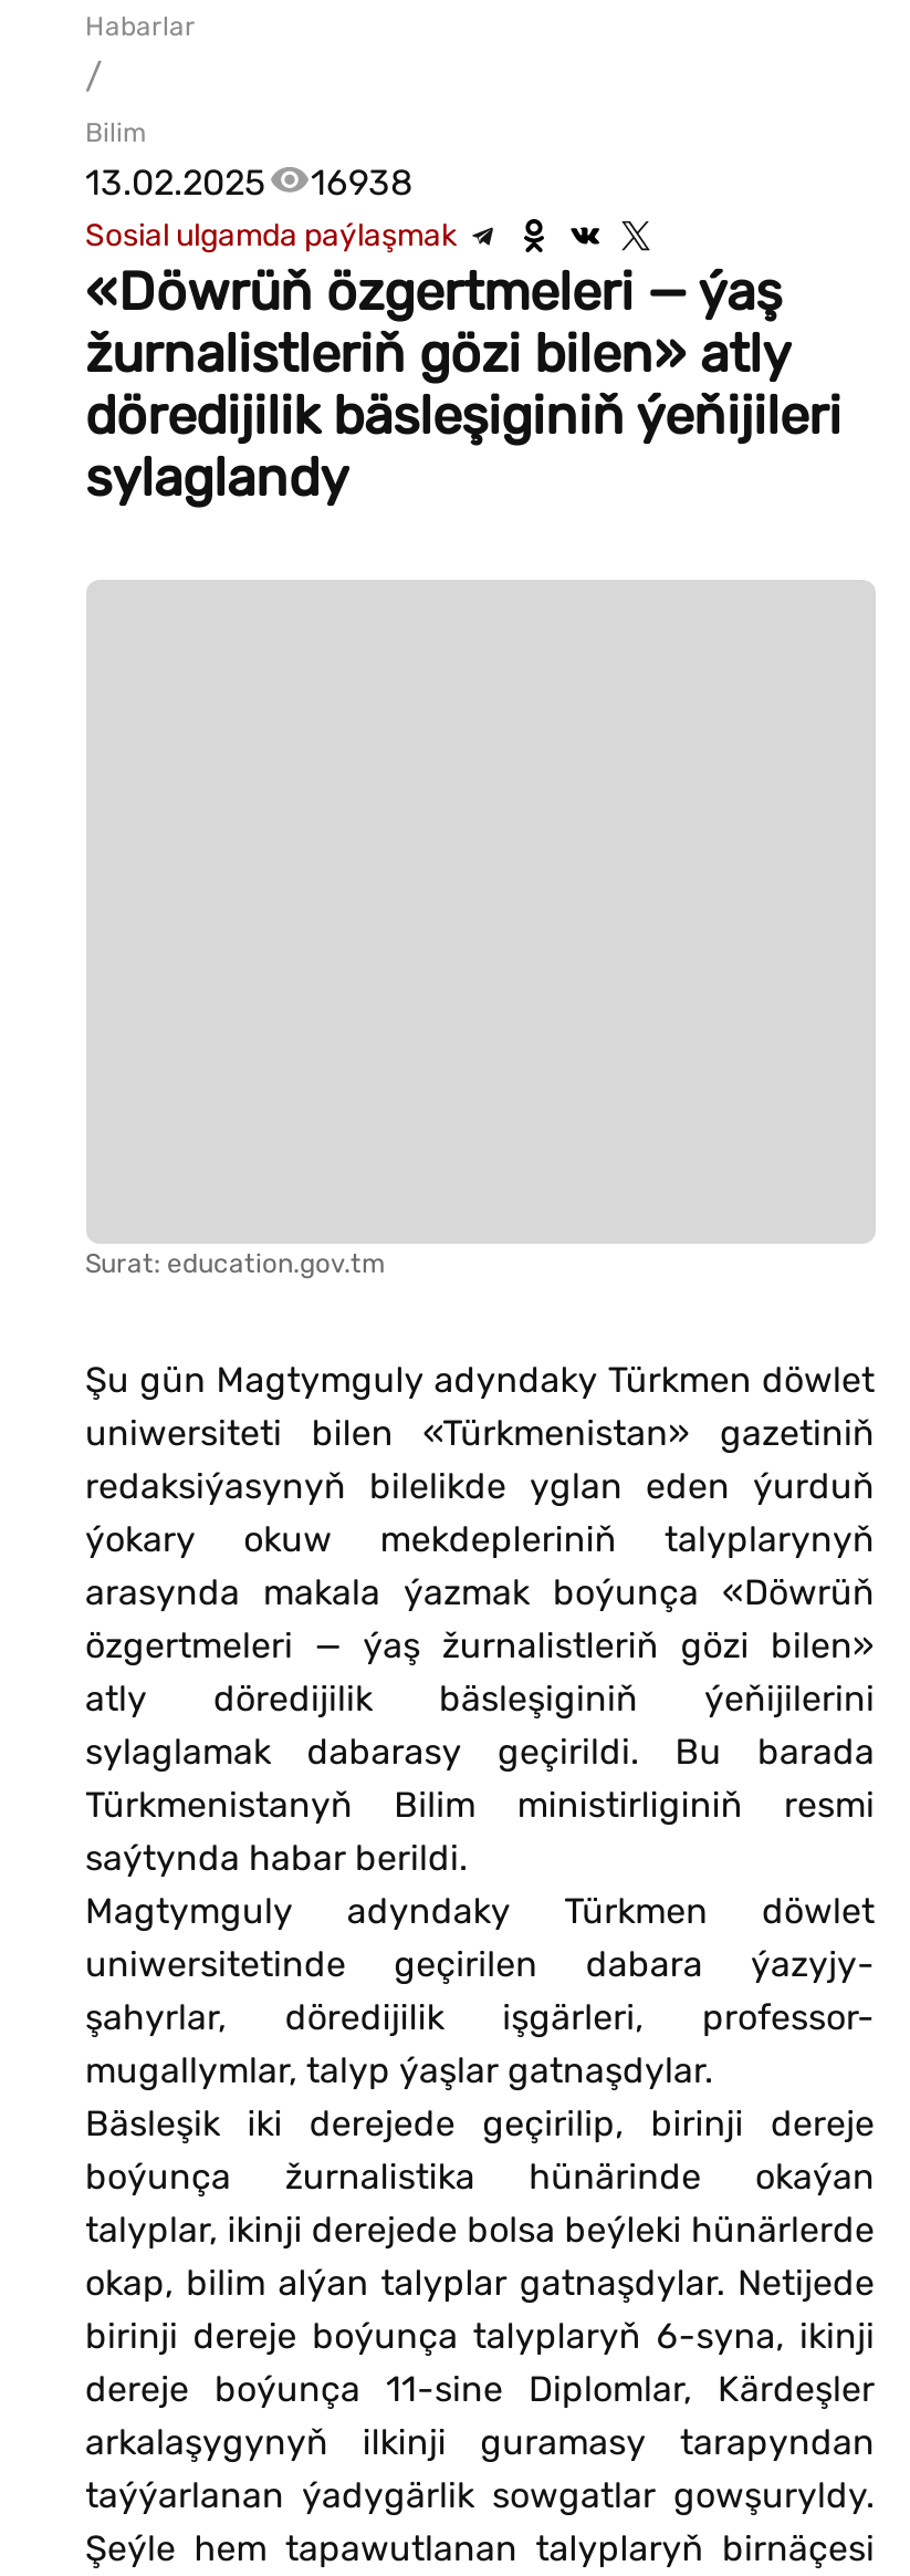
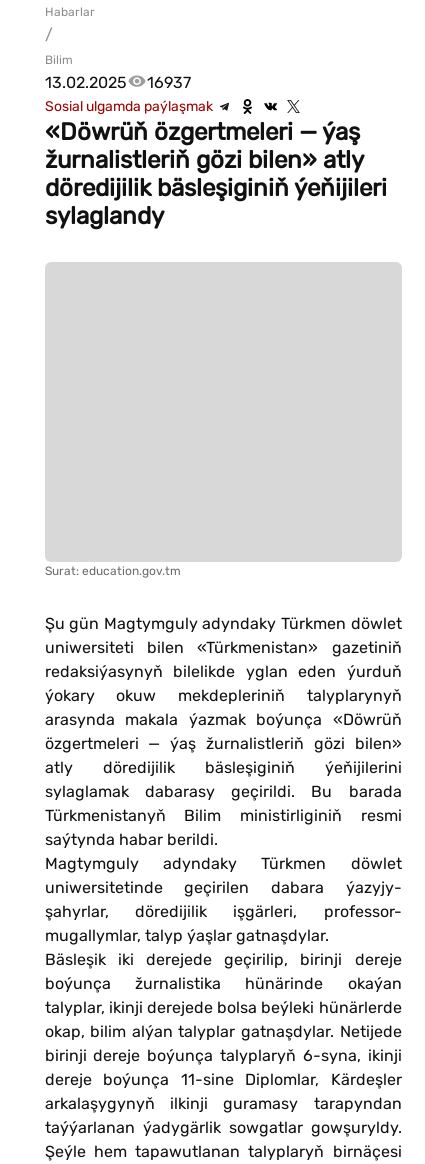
- 13.02.2025 16938
+ 13.02.2025 16937
